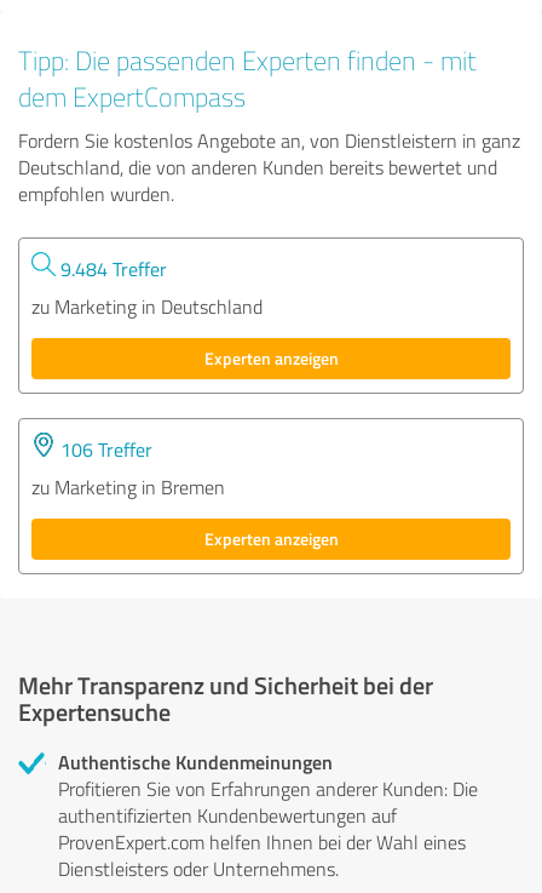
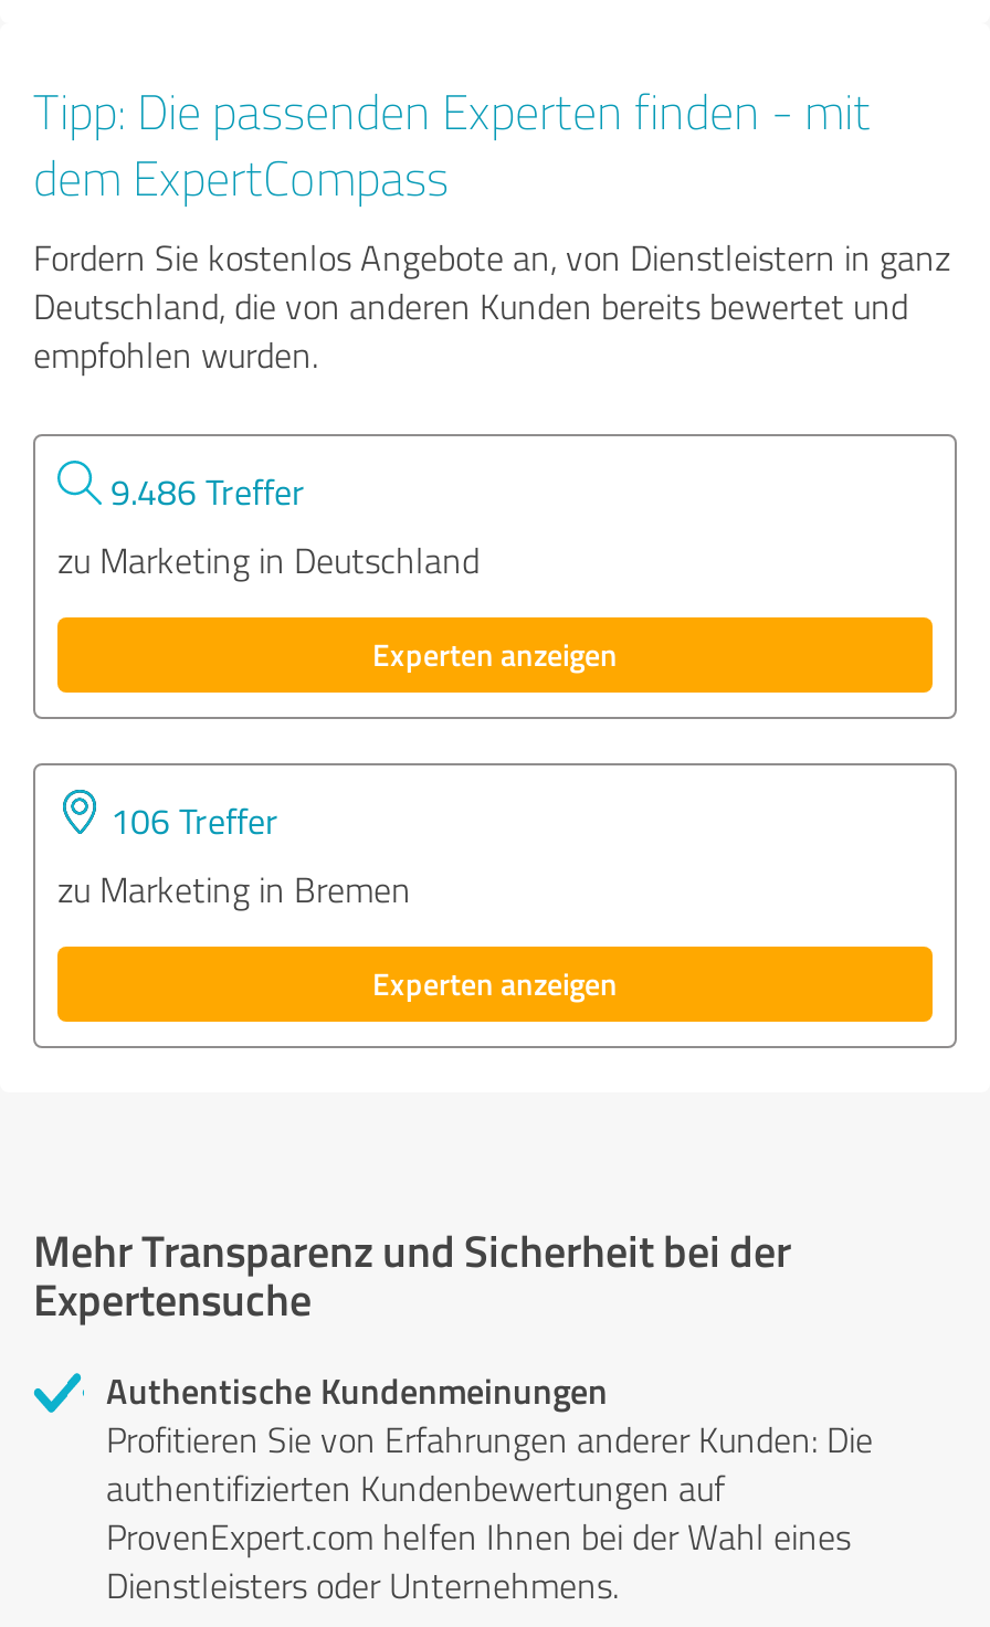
- 9.484 Treffer
+ 9.486 Treffer
